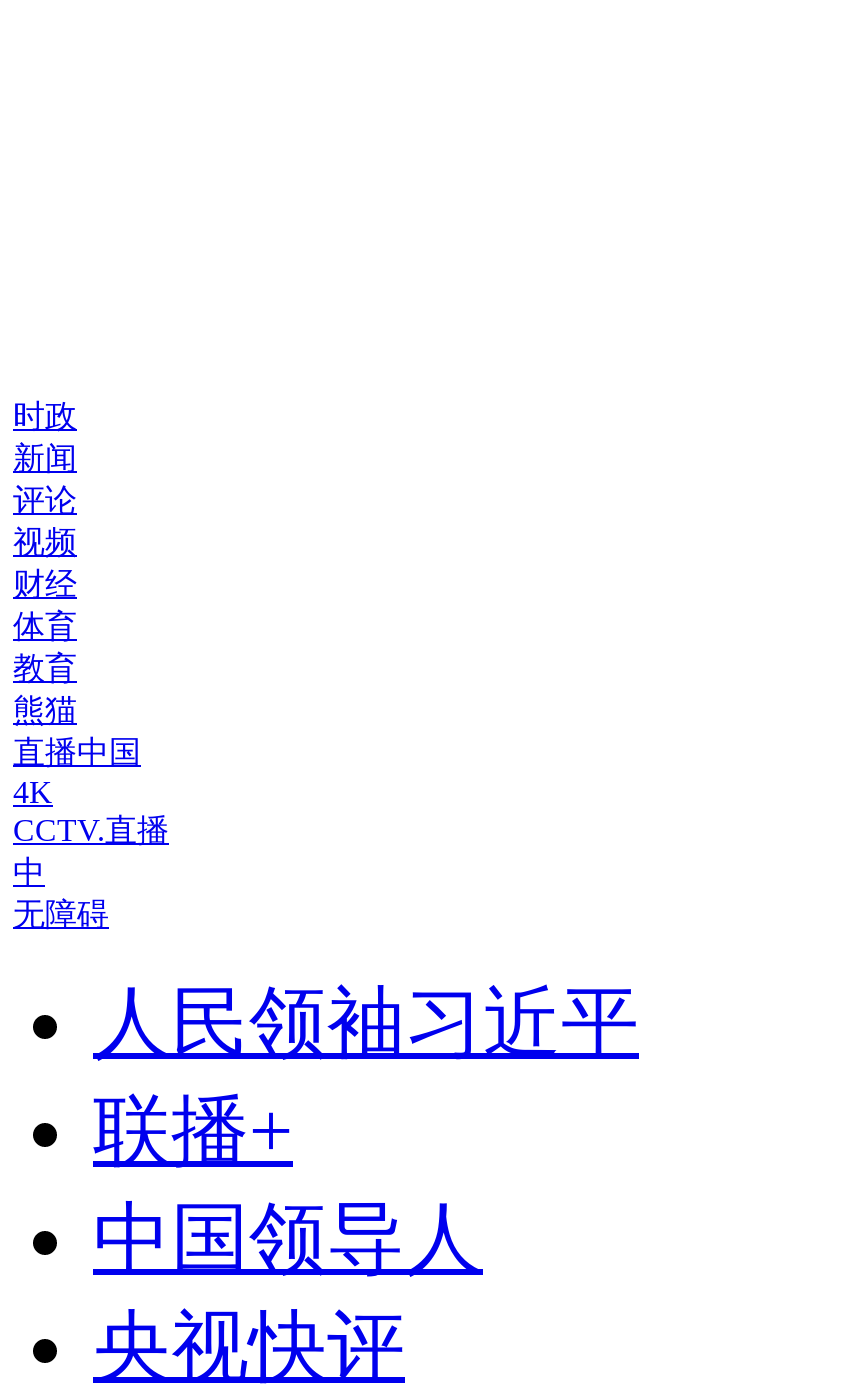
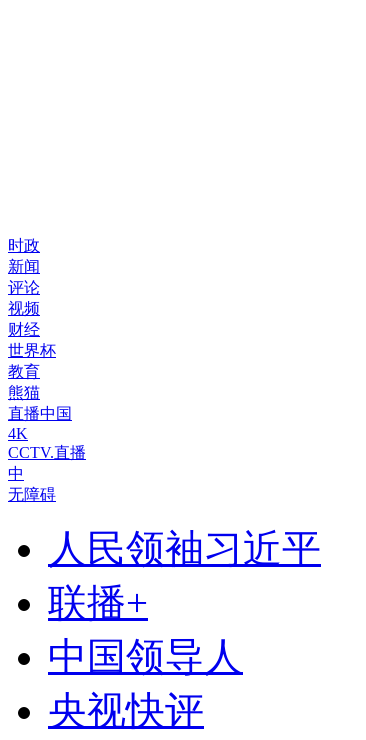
- 体育
+ 世界杯
